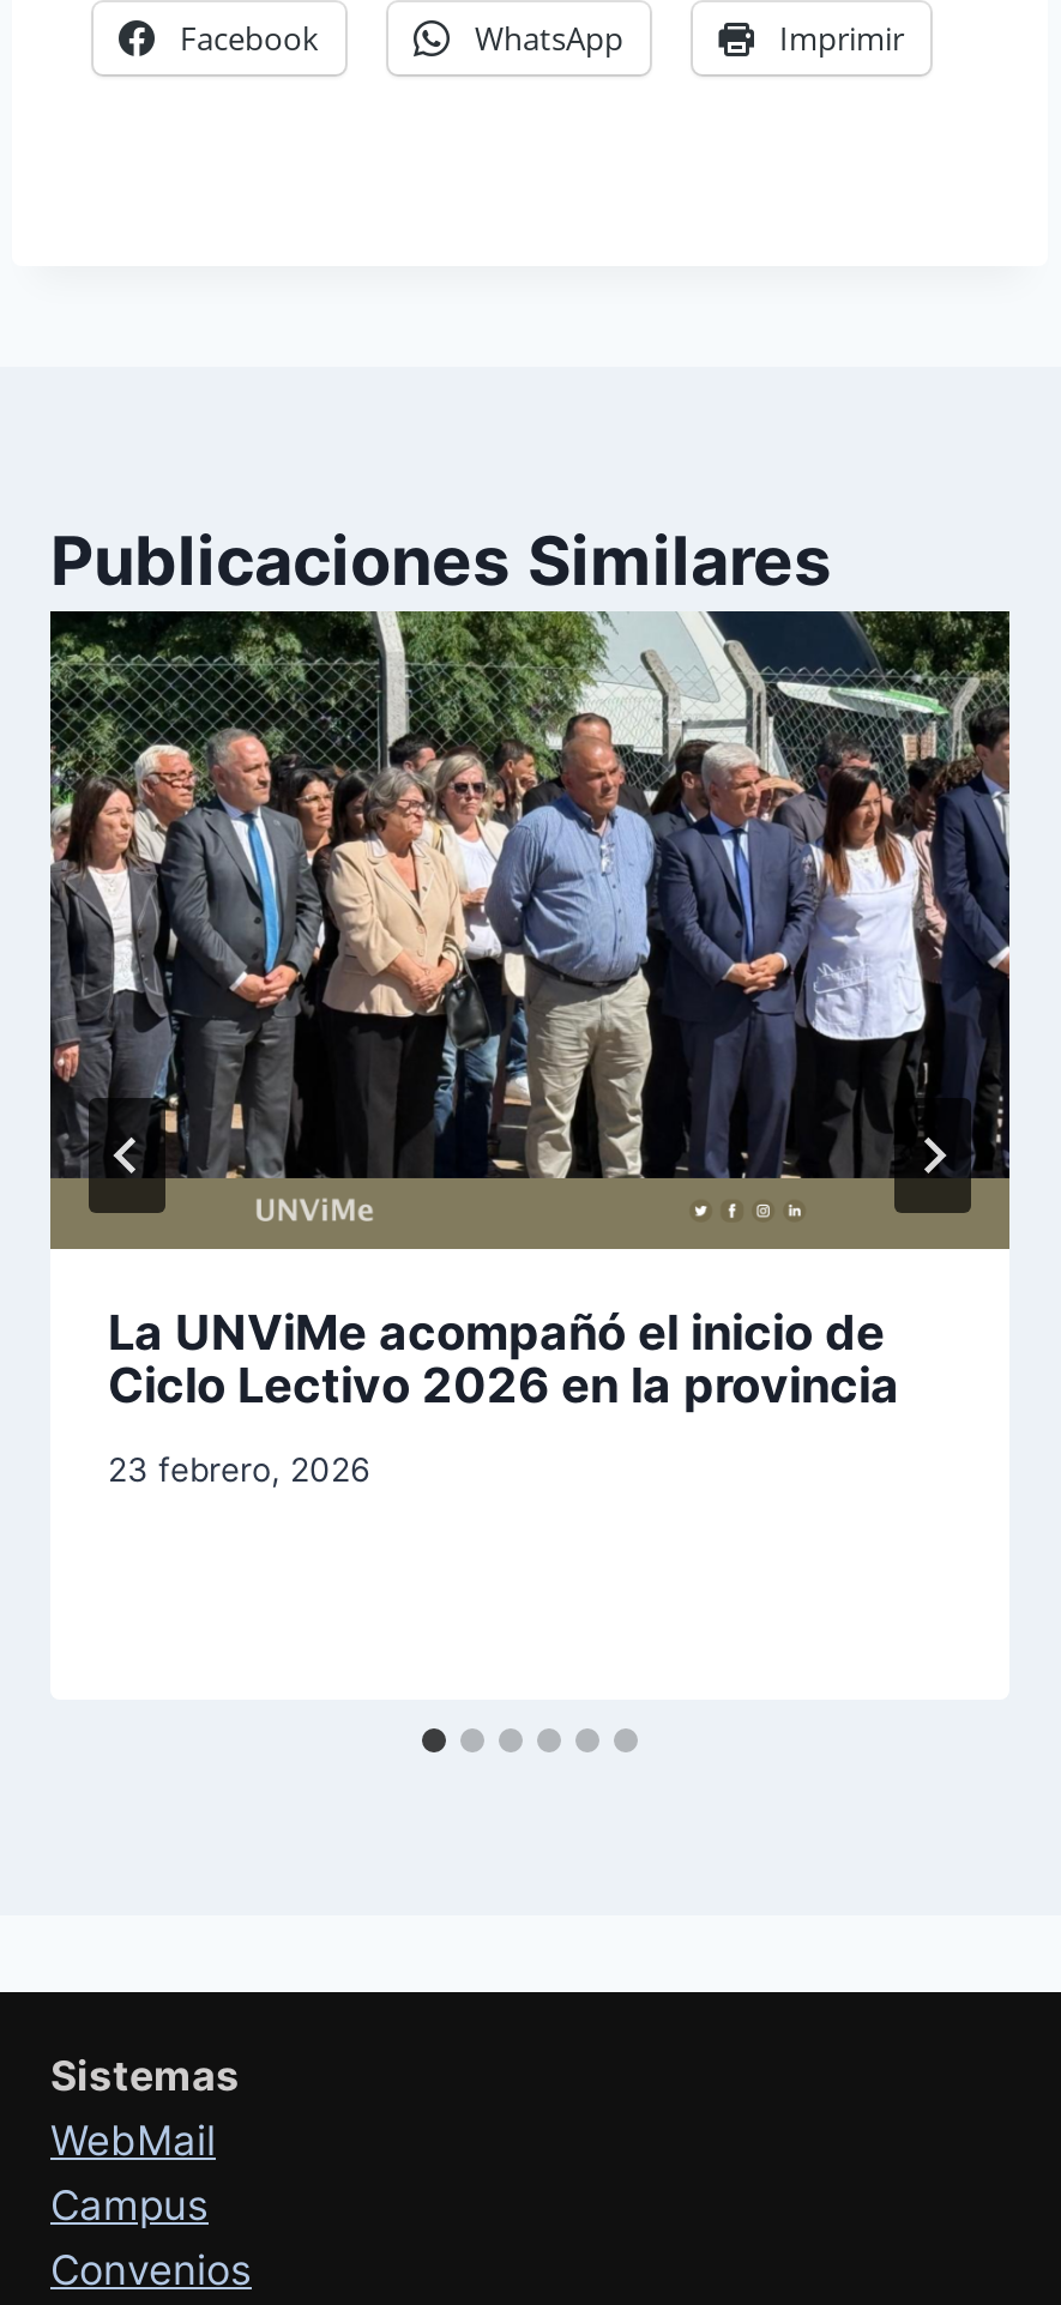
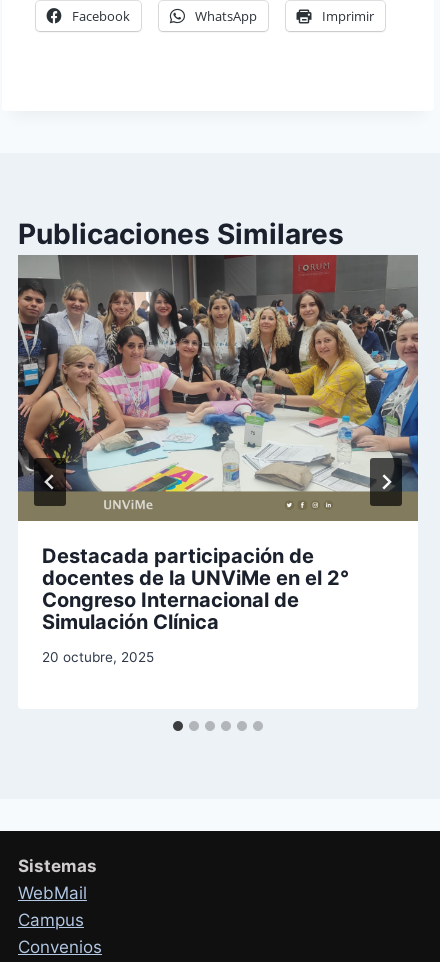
- [image]
+ [image]

- La UNViMe acompañó el inicio de
- Ciclo Lectivo 2026 en la provincia
+ Destacada participación de
+ docentes de la UNViMe en el 2°
+ Congreso Internacional de
+ Simulación Clínica

- 23 febrero, 2026
+ 20 octubre, 2025
